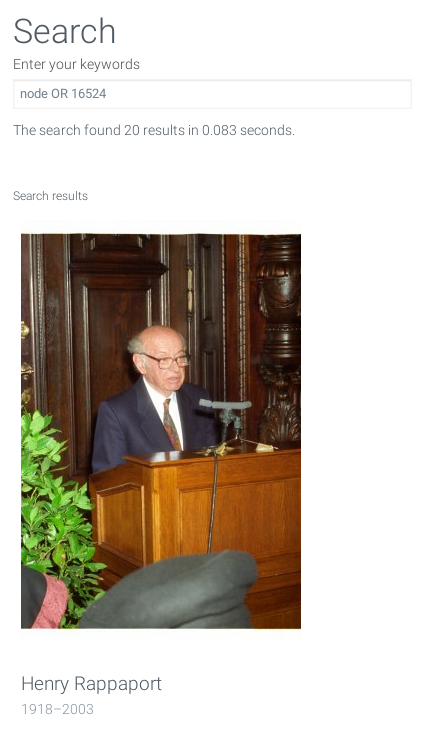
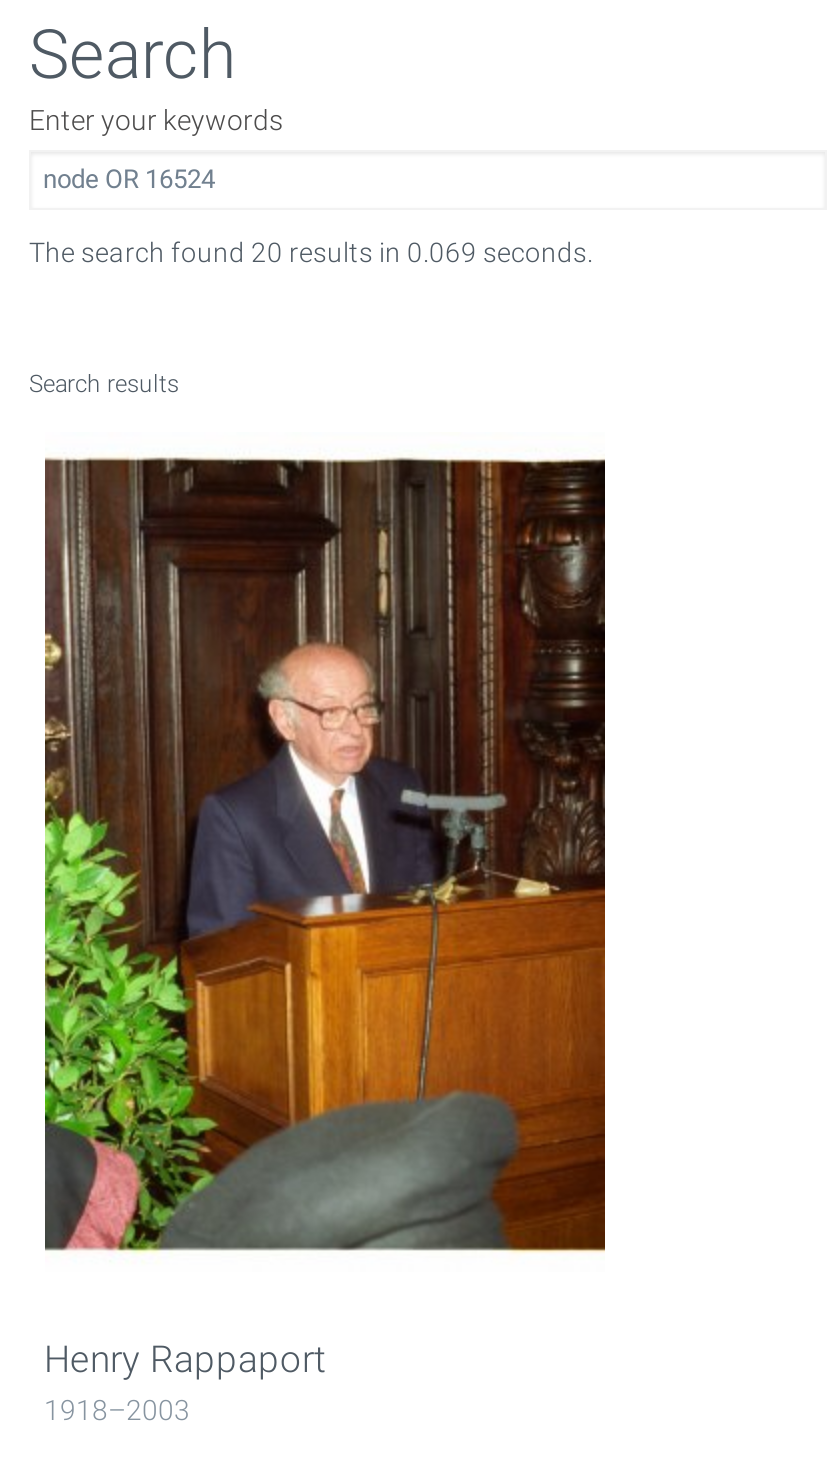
- The search found 20 results in 0.083 seconds.
+ The search found 20 results in 0.069 seconds.
